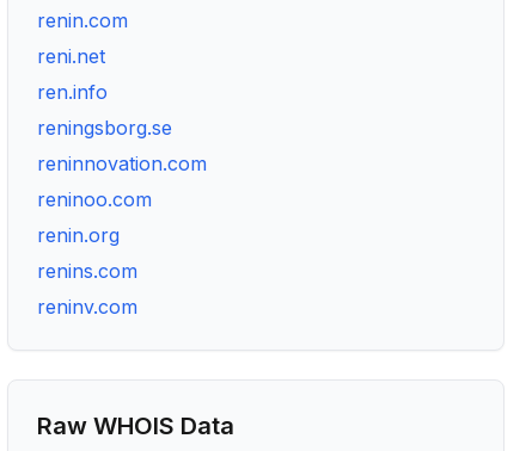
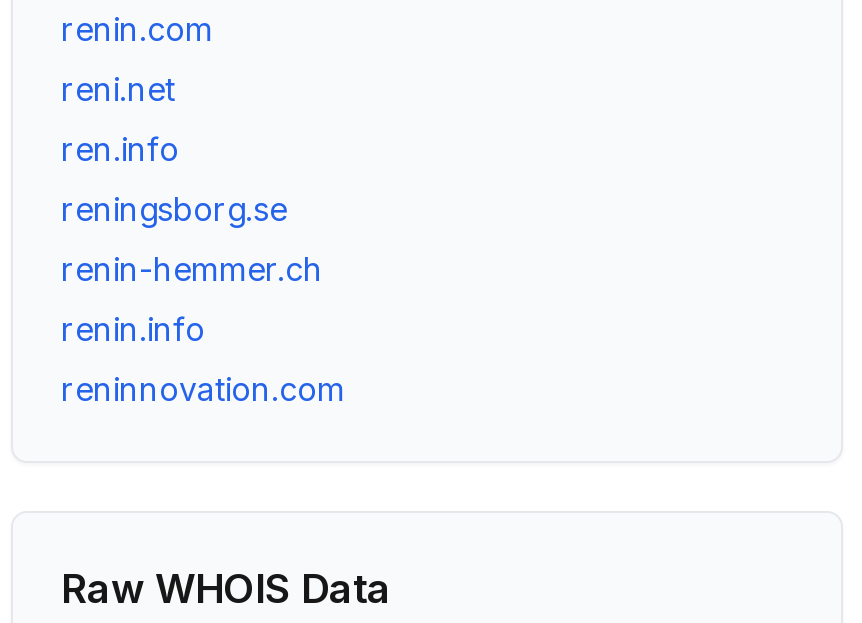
+ renin-hemmer.ch
+ renin.info

moved down: reninnovation.com

- reninoo.com
- renin.org
- renins.com
- reninv.com
